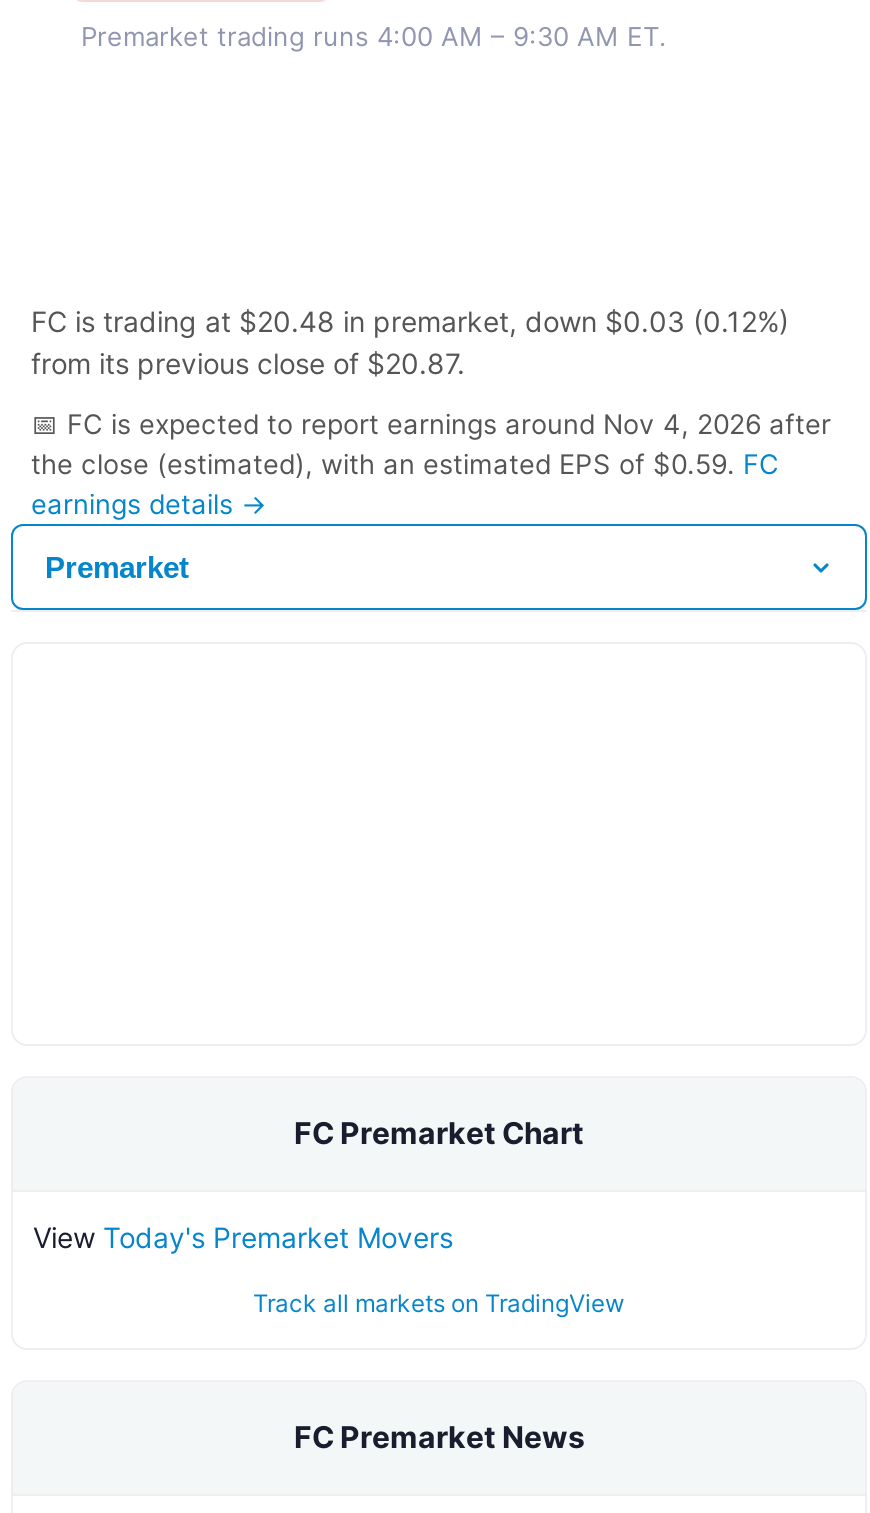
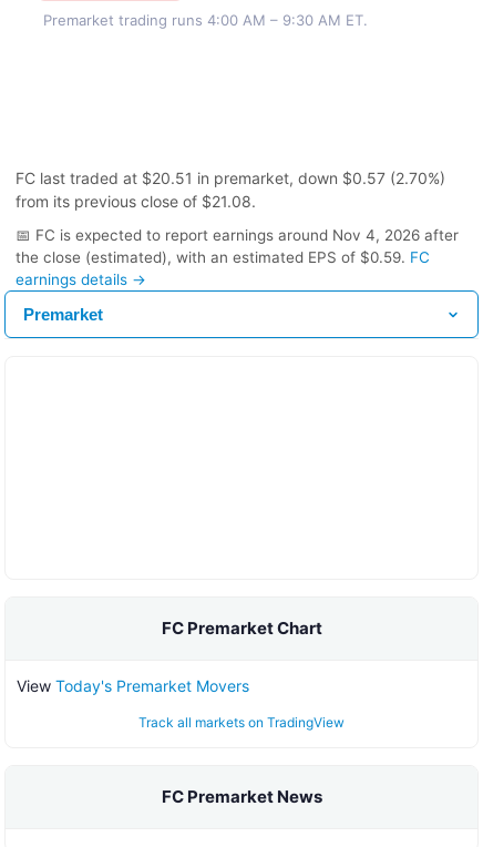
- FC is trading at $20.48 in premarket, down $0.03 (0.12%)
+ FC last traded at $20.51 in premarket, down $0.57 (2.70%)

- from its previous close of $20.87.
+ from its previous close of $21.08.
